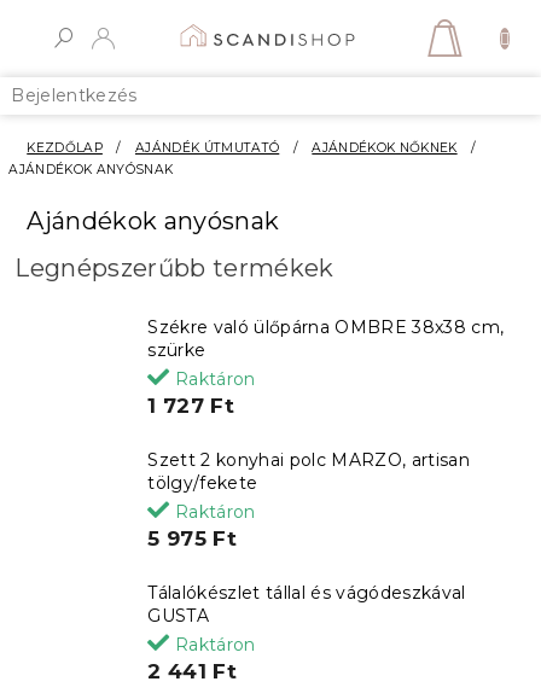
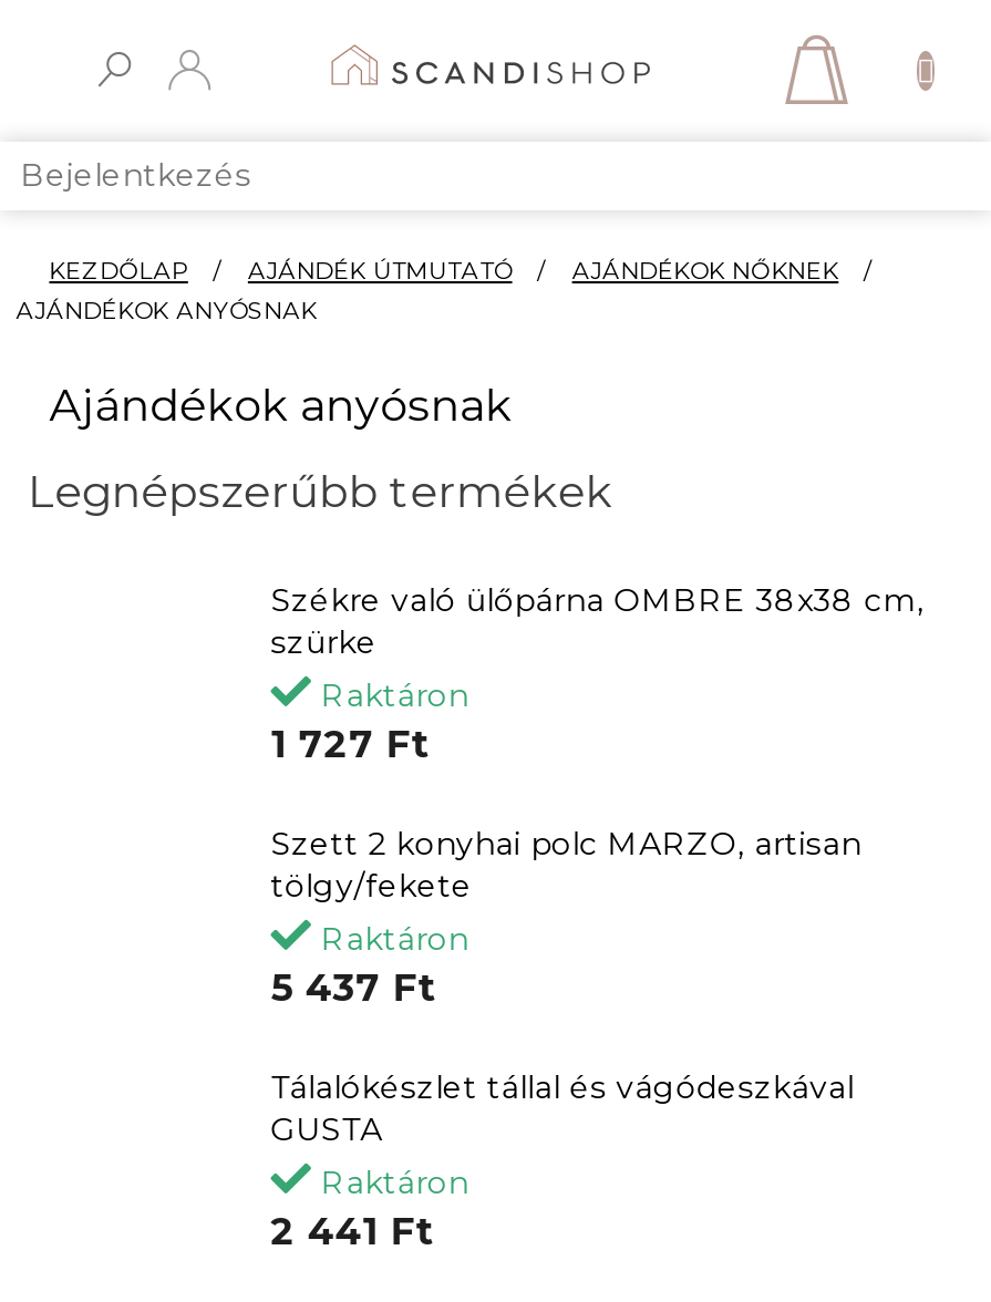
- 5 975 Ft
+ 5 437 Ft
